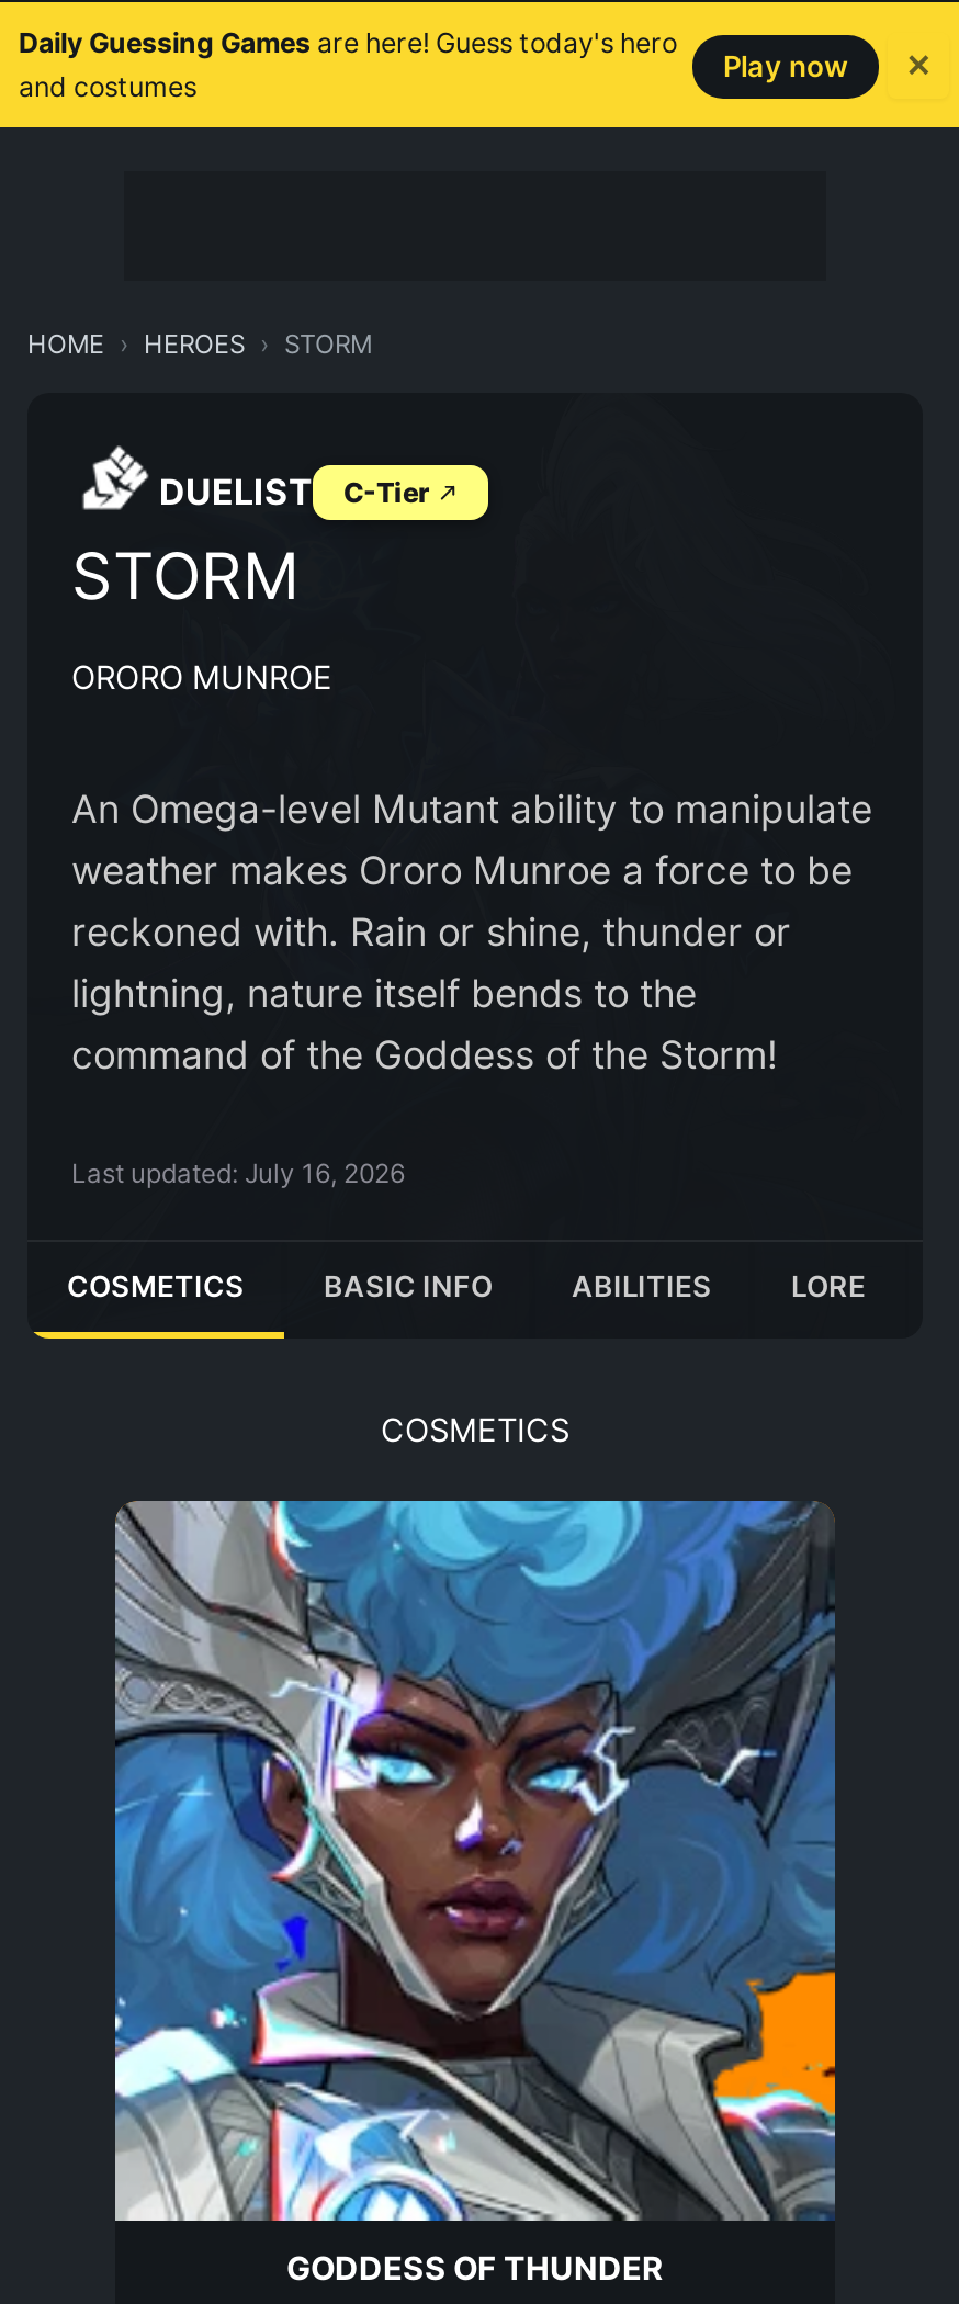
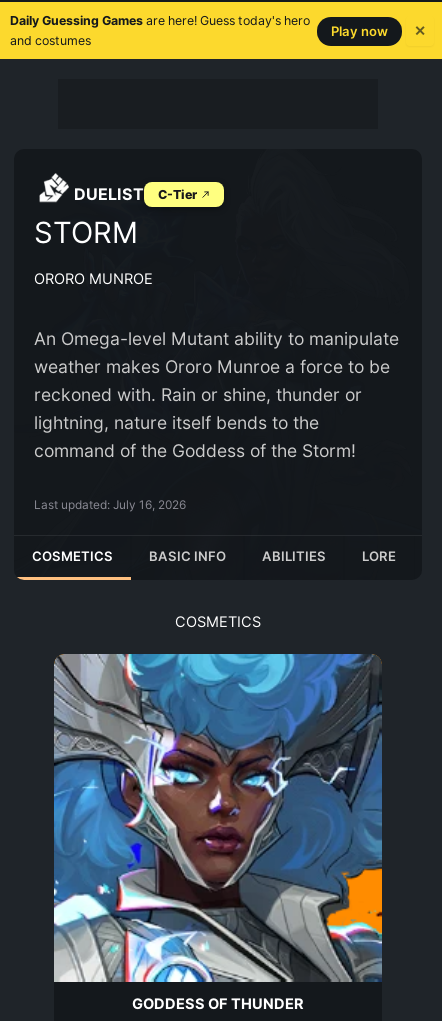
- HOME
- HEROES
- STORM
